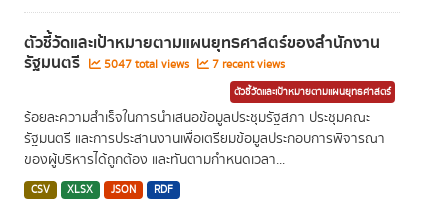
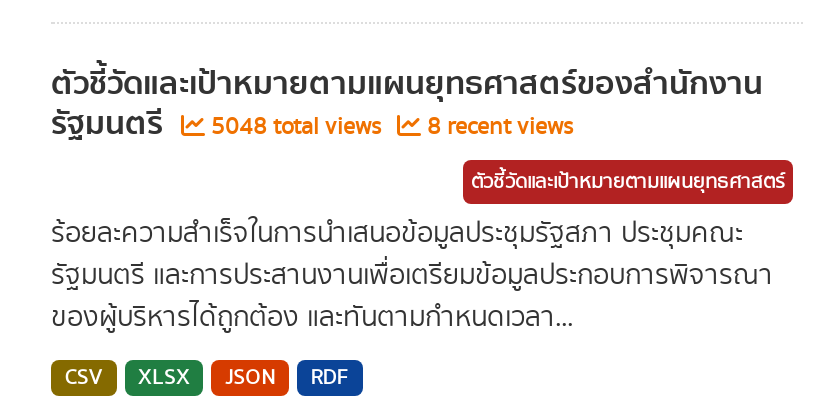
- 5047 total views
+ 5048 total views

- 7 recent views
+ 8 recent views
